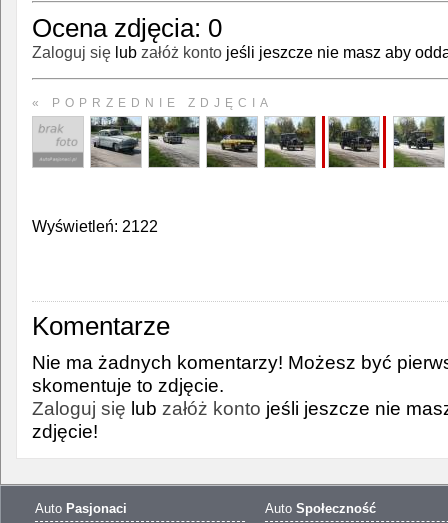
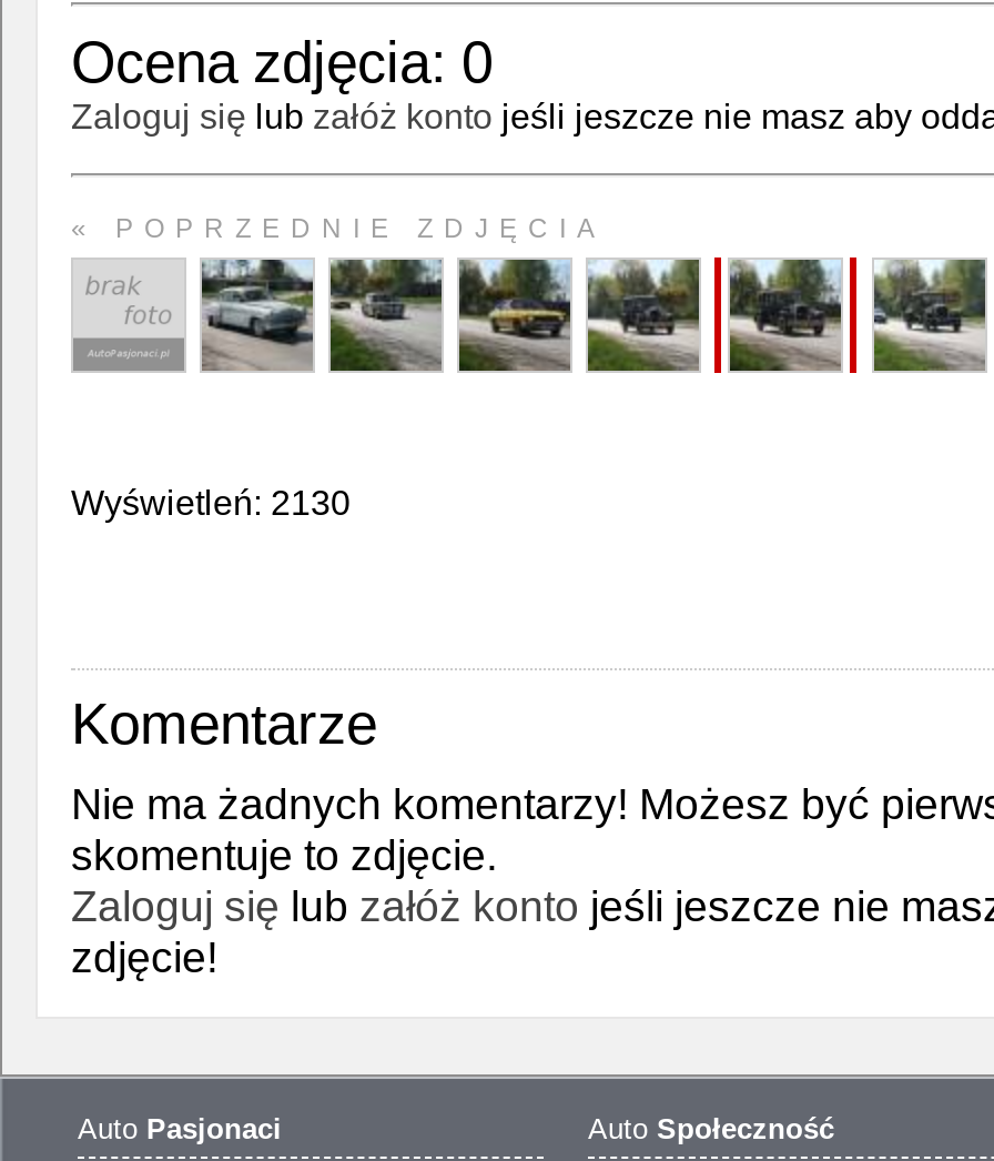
- Wyświetleń: 2122
+ Wyświetleń: 2130
